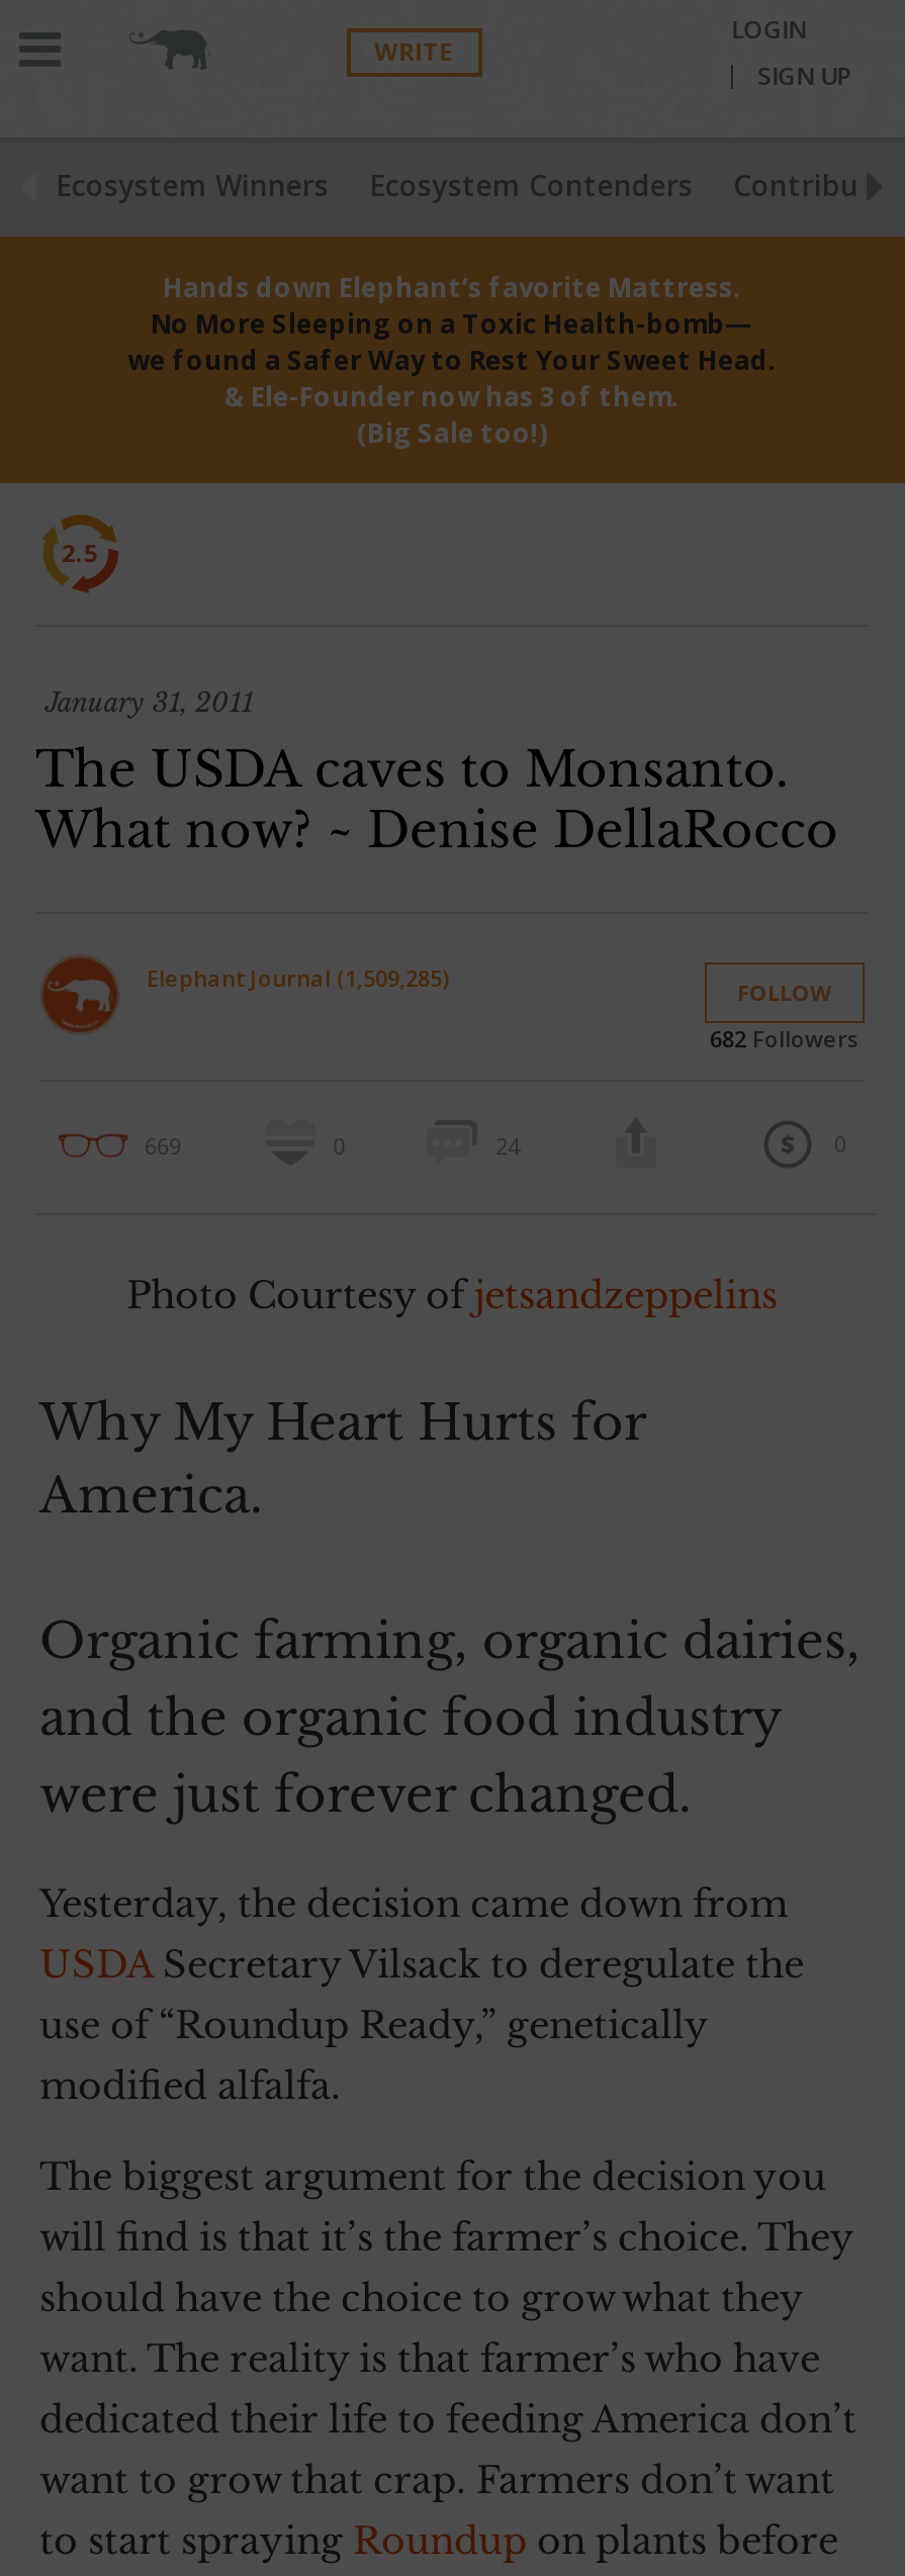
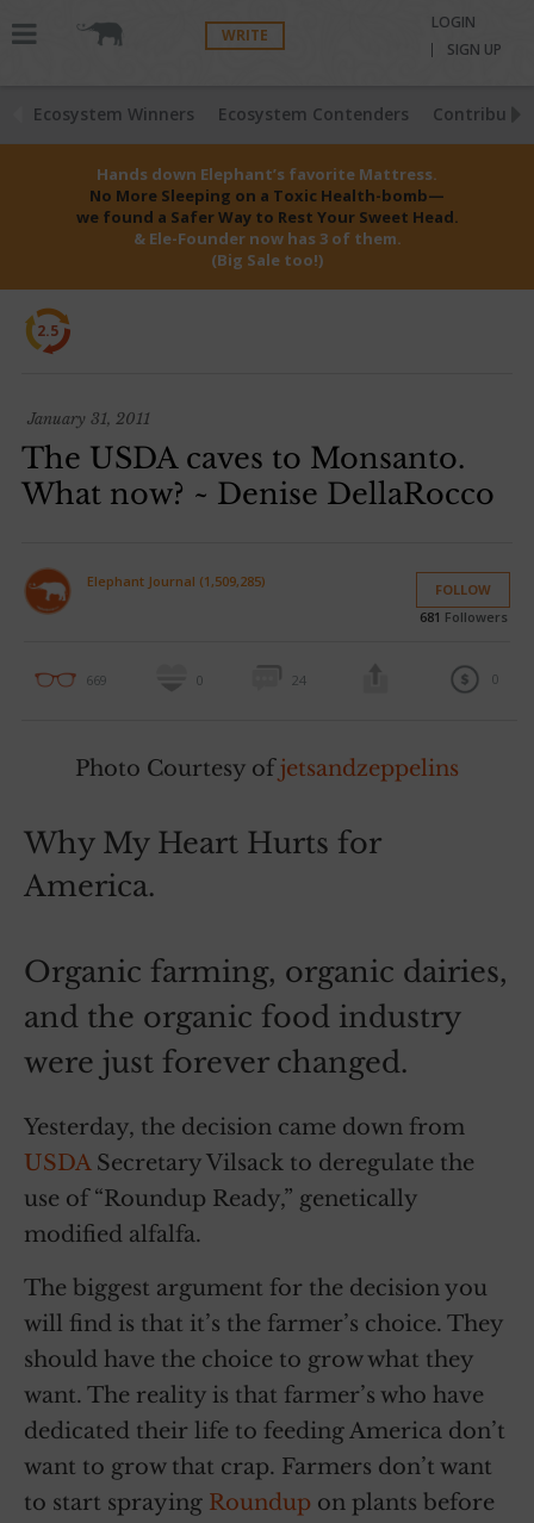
- 682Followers
+ 681Followers
